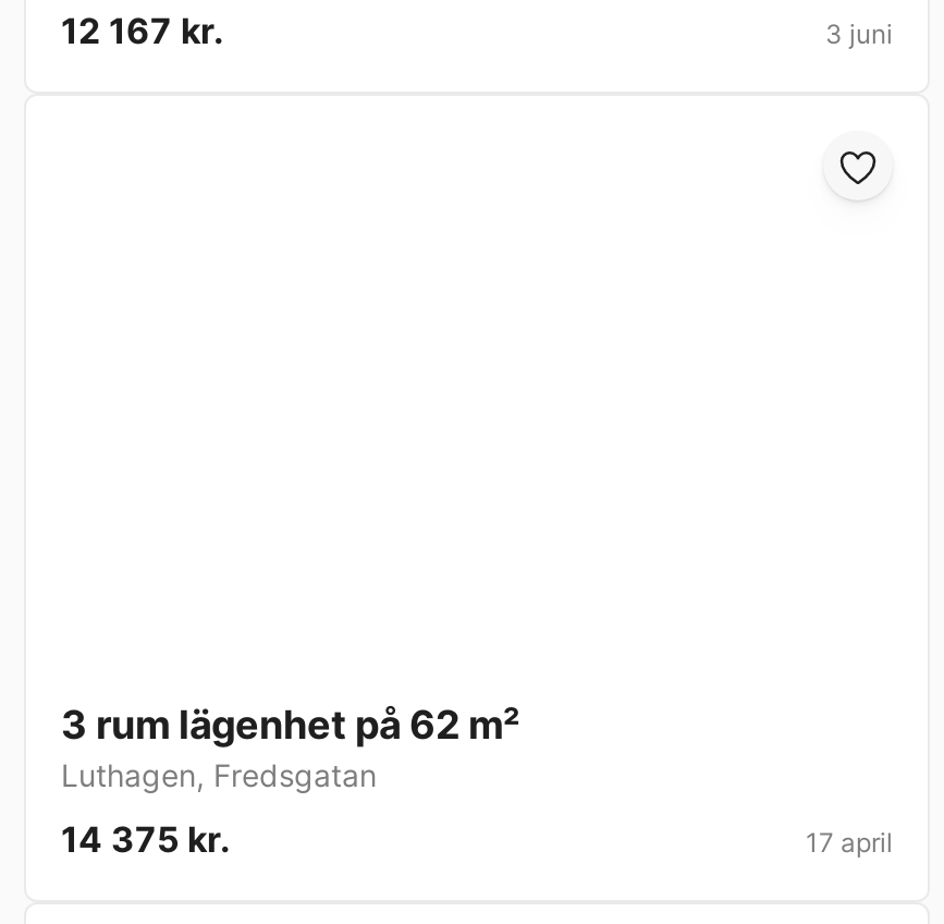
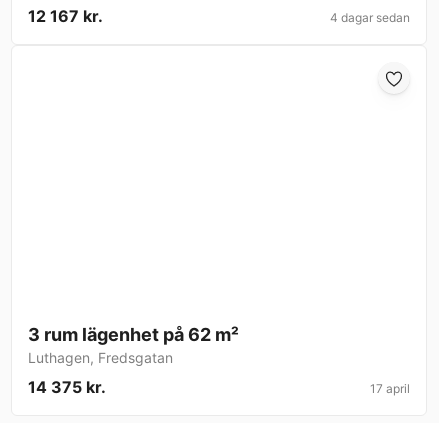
- 3 juni
+ 4 dagar sedan
